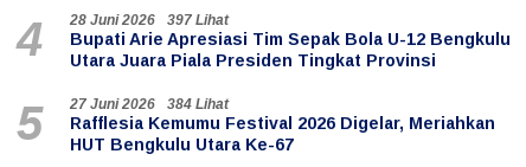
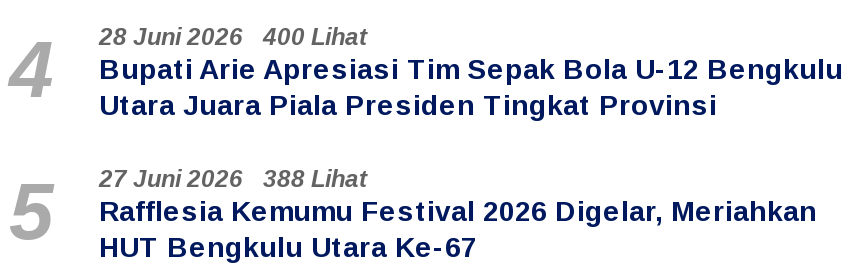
- 4 28 Juni 2026 Bupati Arie Apresiasi Tim Sepak Bola U-12 Bengkulu Utara Juara Piala Presiden Tingkat Provinsi 397 Lihat
+ 4 28 Juni 2026 Bupati Arie Apresiasi Tim Sepak Bola U-12 Bengkulu Utara Juara Piala Presiden Tingkat Provinsi 400 Lihat

- 384 Lihat
+ 388 Lihat
